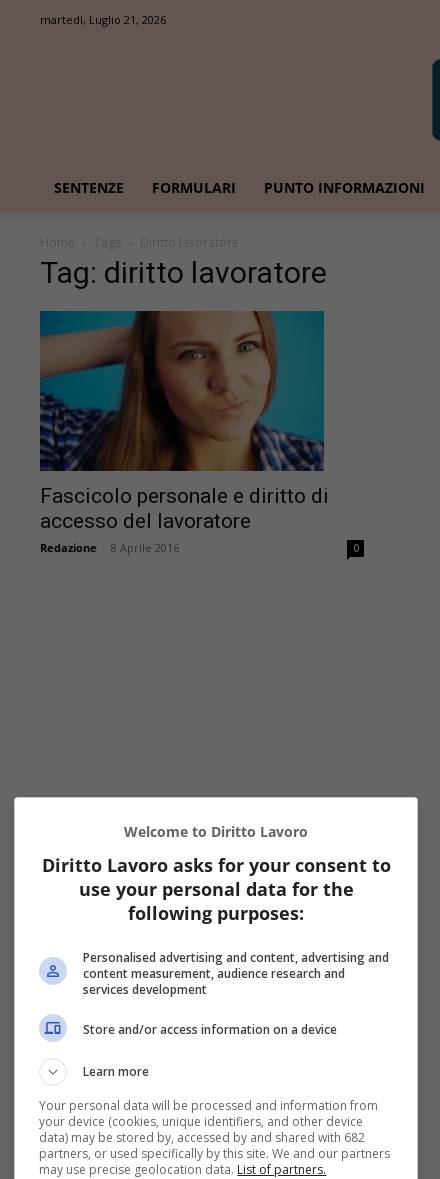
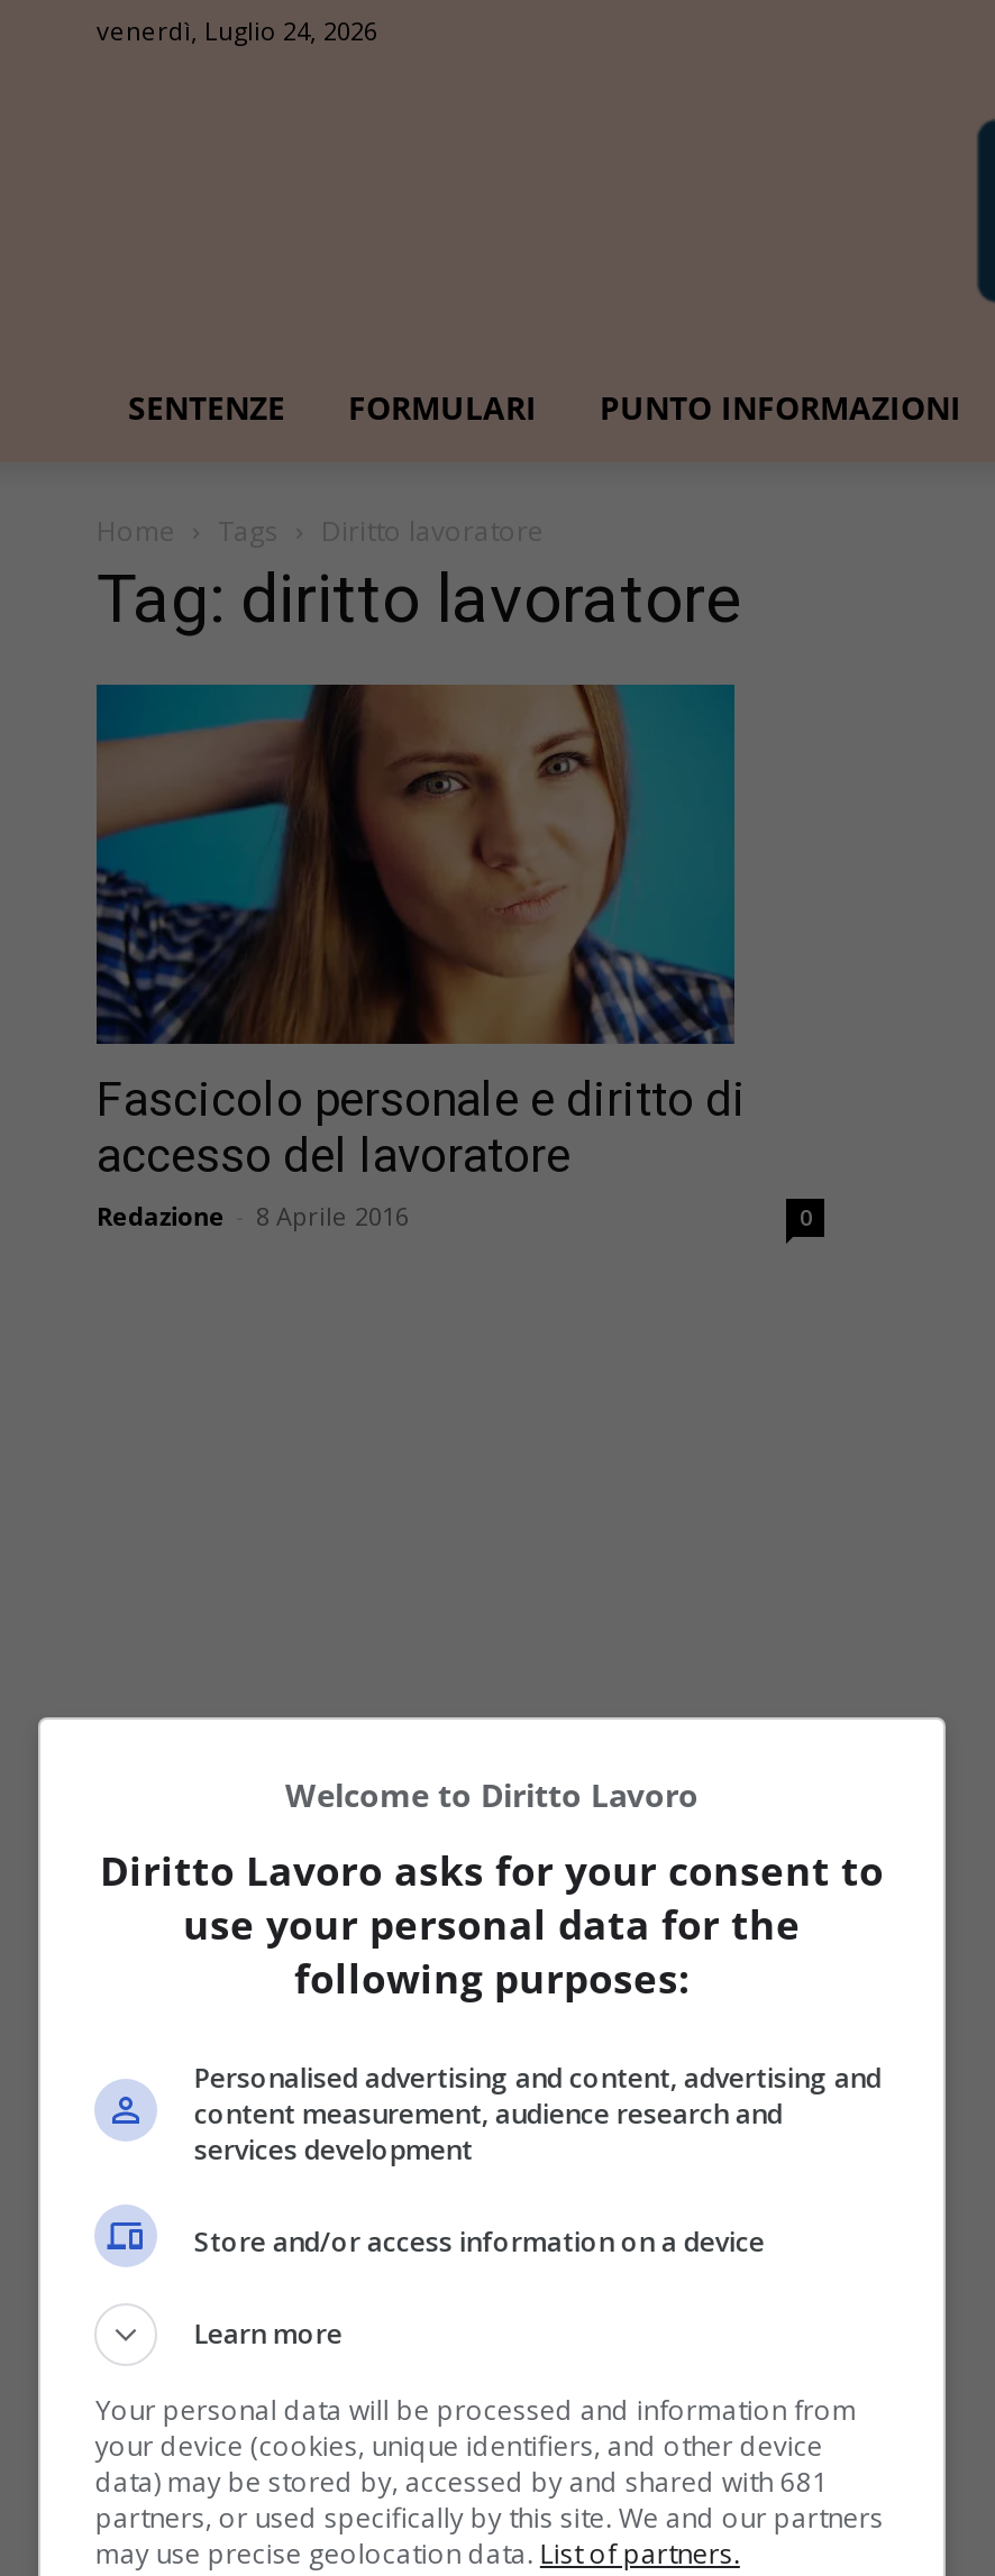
- martedì, Luglio 21, 2026
+ venerdì, Luglio 24, 2026

- data) may be stored by, accessed by and shared with 682
+ data) may be stored by, accessed by and shared with 681
